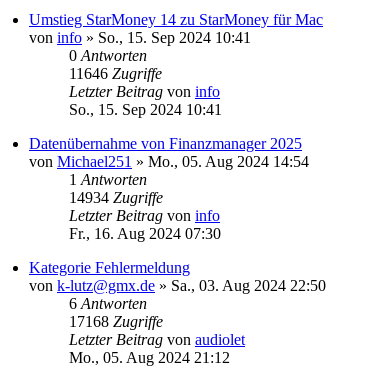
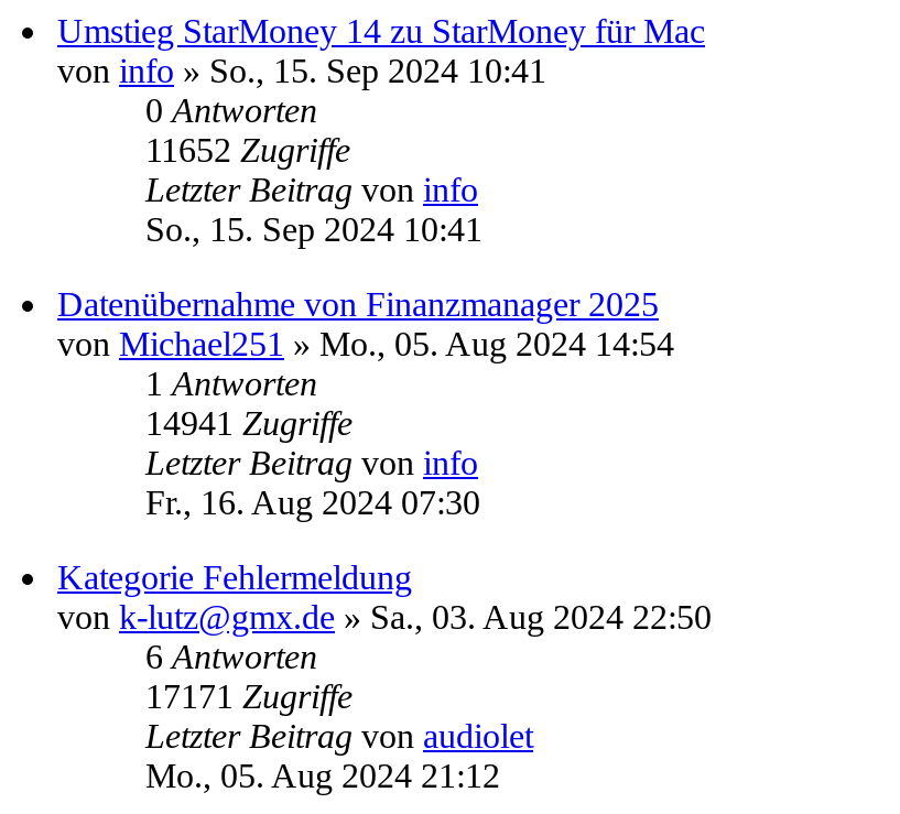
- 11646 Zugriffe
+ 11652 Zugriffe

- 14934 Zugriffe
+ 14941 Zugriffe

- 17168 Zugriffe
+ 17171 Zugriffe
